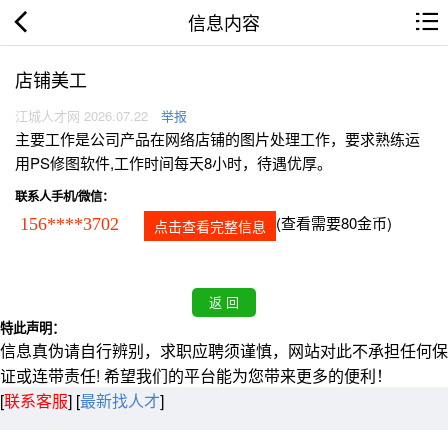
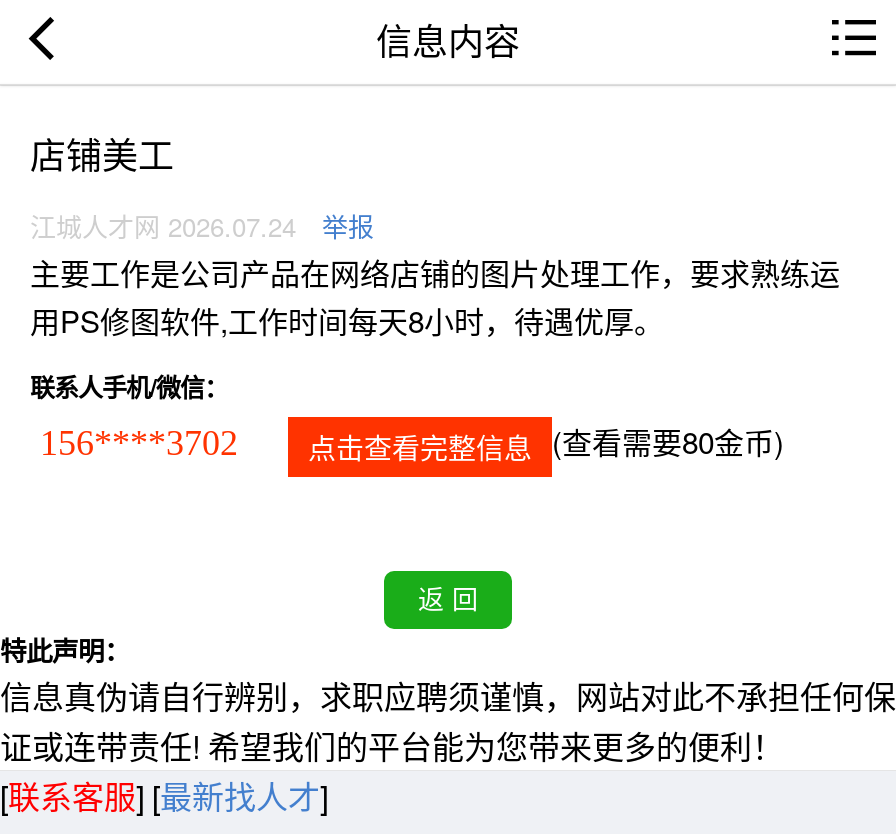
- 江城人才网 2026.07.22 举报
+ 江城人才网 2026.07.24 举报
